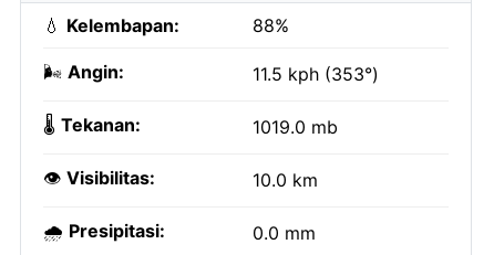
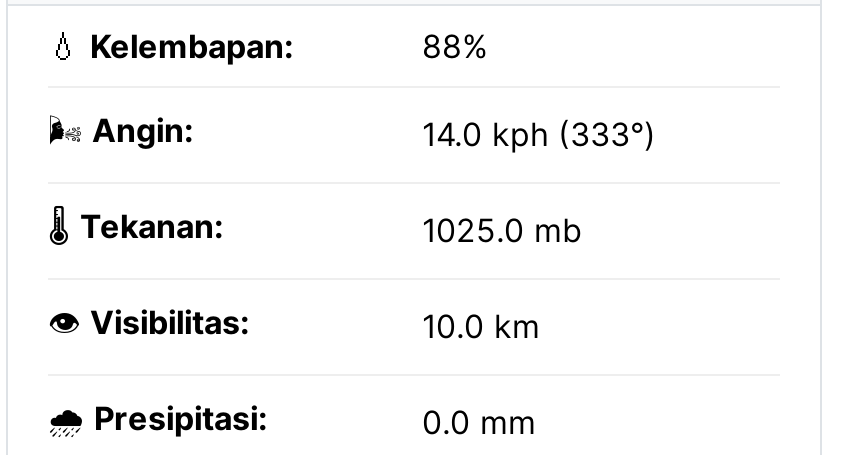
- 11.5 kph (353°)
+ 14.0 kph (333°)

- 1019.0 mb
+ 1025.0 mb
